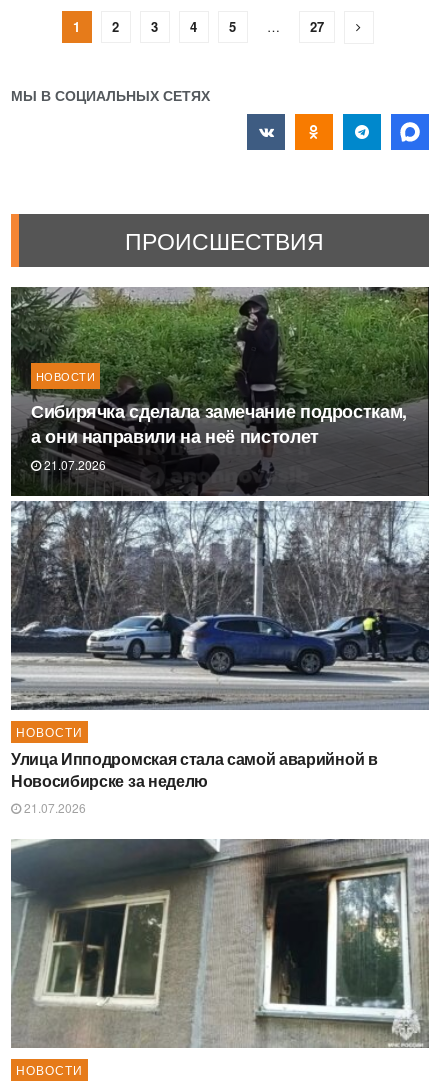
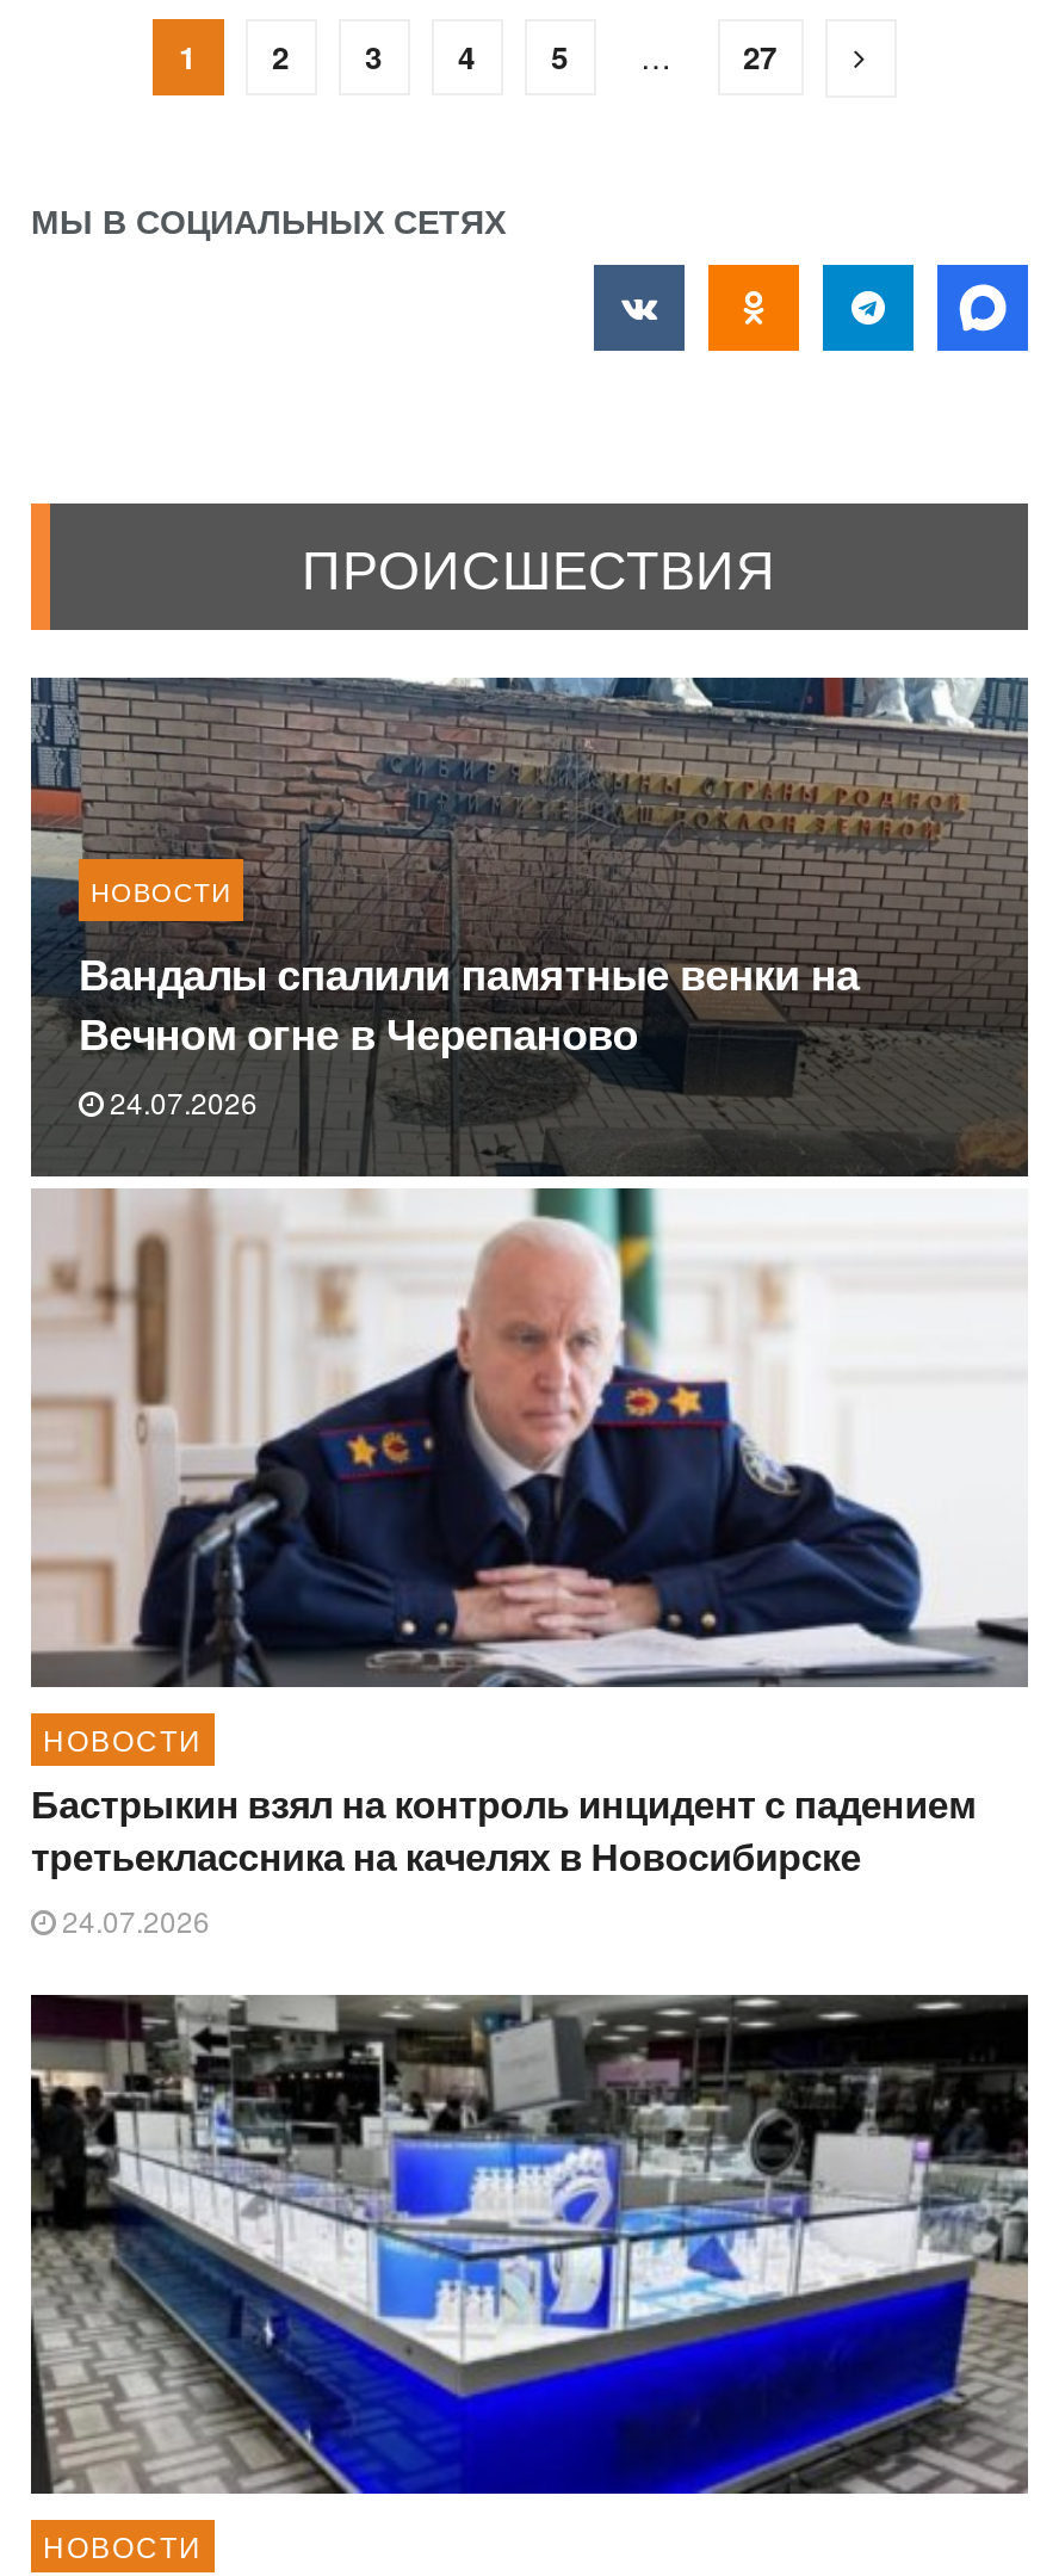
- [image]
- Сибирячка сделала замечание подросткам,
- а они направили на неё пистолет
- 21.07.2026
+ [image]
+ Вандалы спалили памятные венки на
+ Вечном огне в Черепаново
+ 24.07.2026

- Улица Ипподромская стала самой аварийной в
- Новосибирске за неделю
- 21.07.2026
+ Бастрыкин взял на контроль инцидент с падением
+ третьеклассника на качелях в Новосибирске
+ 24.07.2026

- [image]
+ [image]
